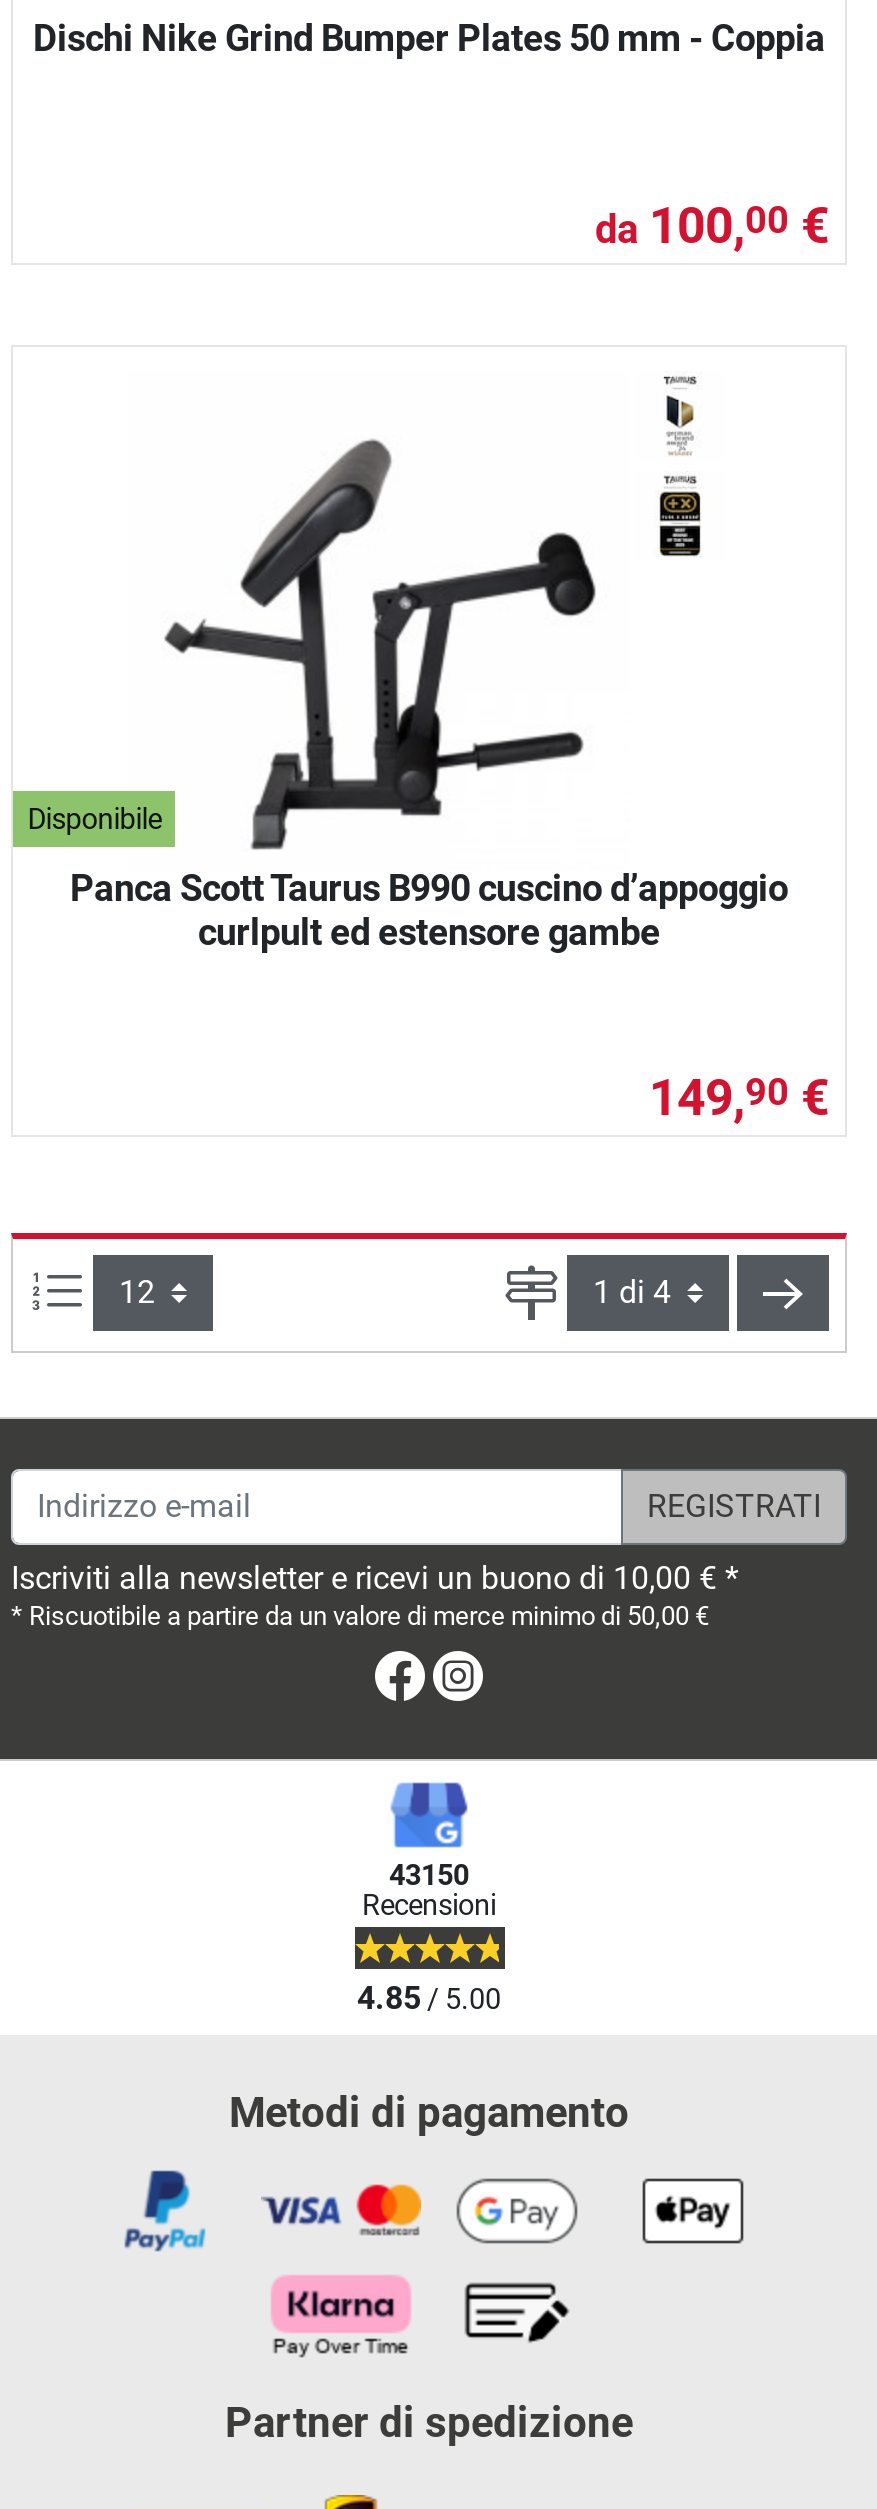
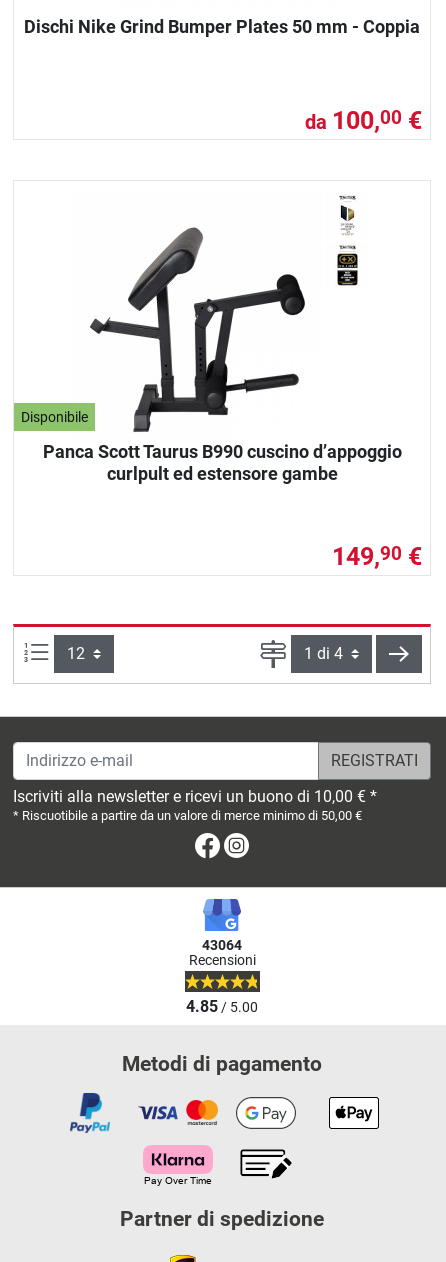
- 43150
+ 43064
